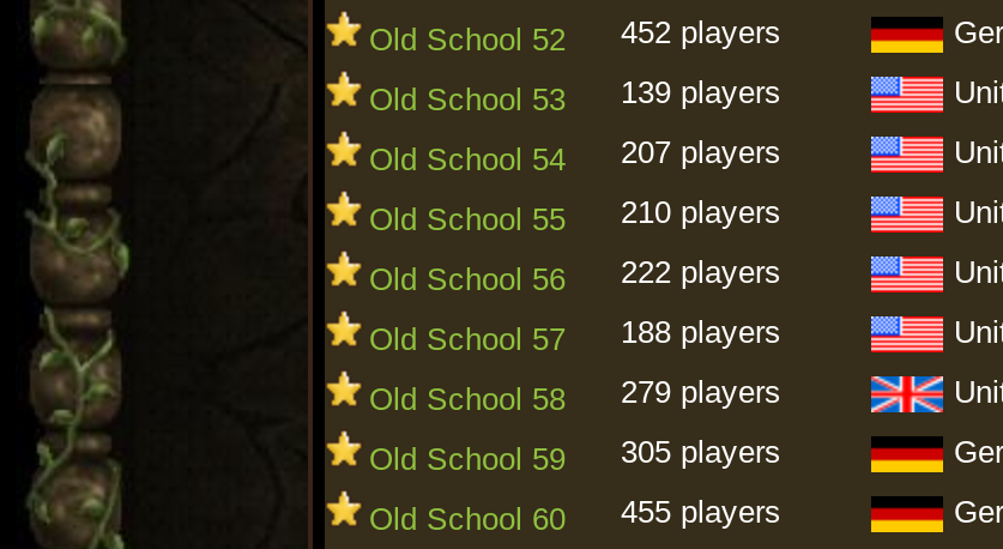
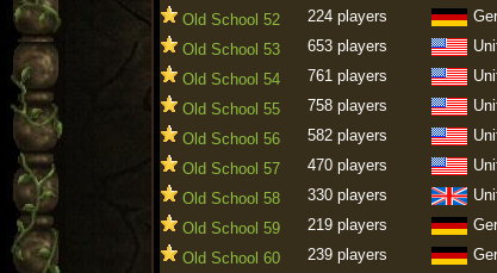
- Old School 52 452 players
+ Old School 52 224 players

- Old School 53 139 players
+ Old School 53 653 players

- Old School 54 207 players
+ Old School 54 761 players

- Old School 55 210 players
+ Old School 55 758 players

- Old School 56 222 players
+ Old School 56 582 players

- Old School 57 188 players
+ Old School 57 470 players

- Old School 58 279 players
+ Old School 58 330 players

- Old School 59 305 players
+ Old School 59 219 players

- Old School 60 455 players
+ Old School 60 239 players
